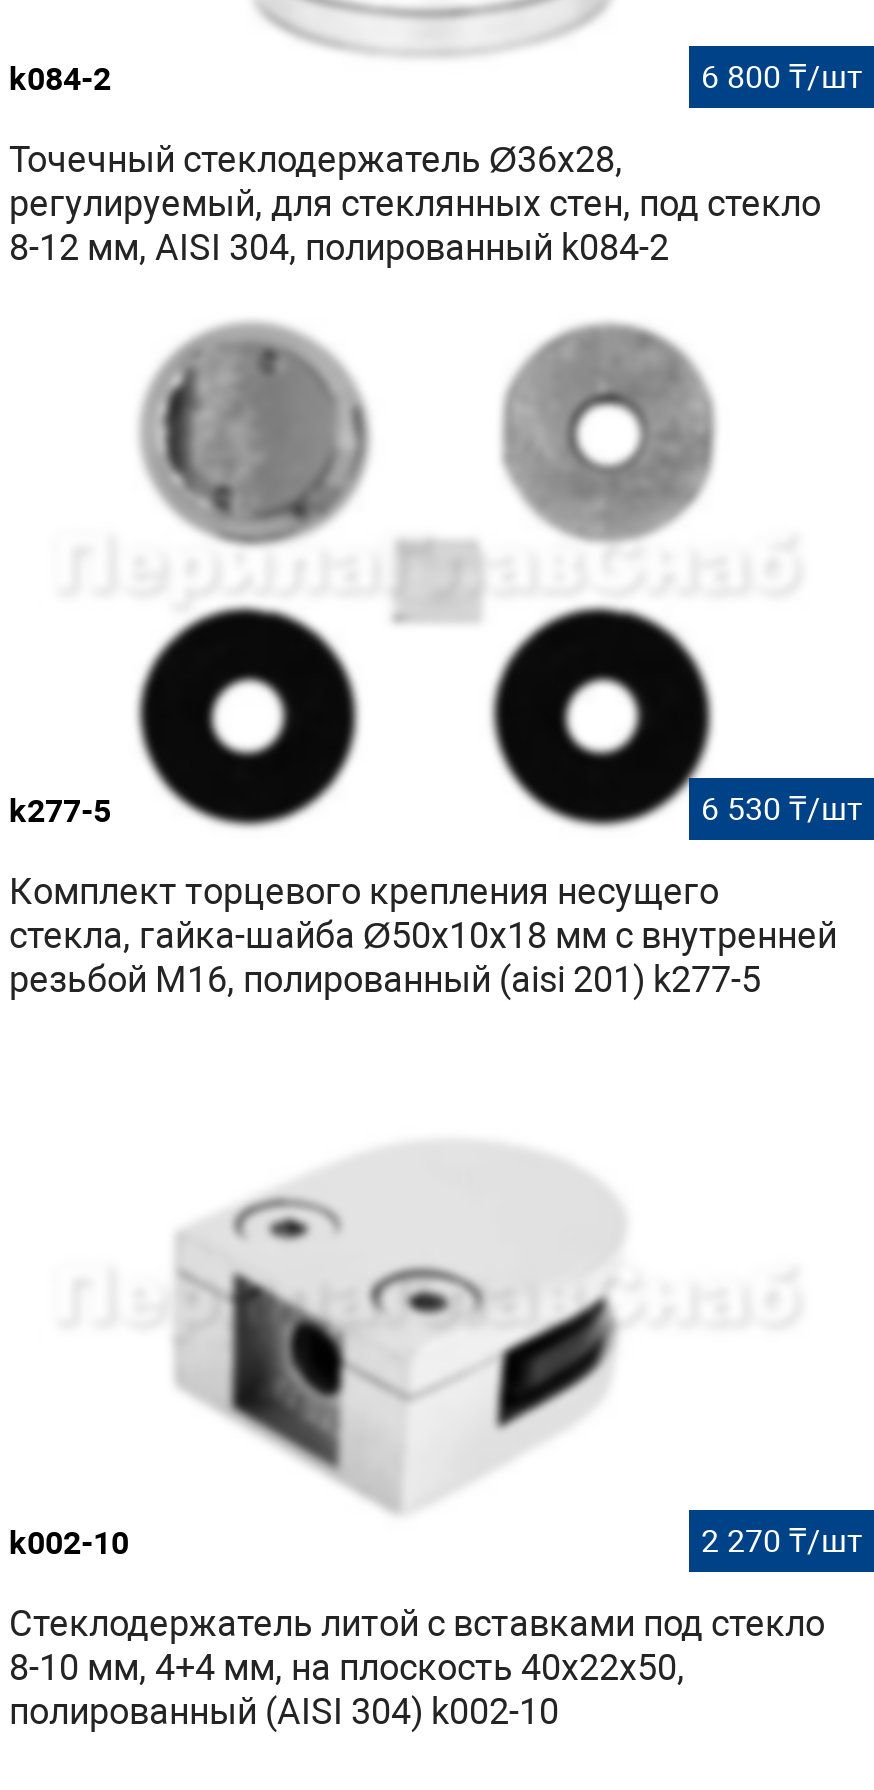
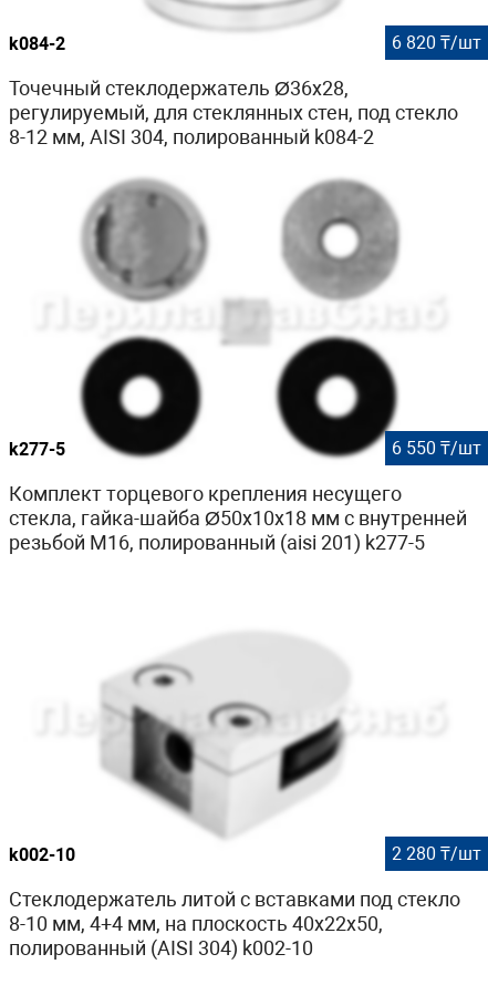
- 6 800 ₸/шт
+ 6 820 ₸/шт

- 6 530 ₸/шт
+ 6 550 ₸/шт

- 2 270 ₸/шт
+ 2 280 ₸/шт
